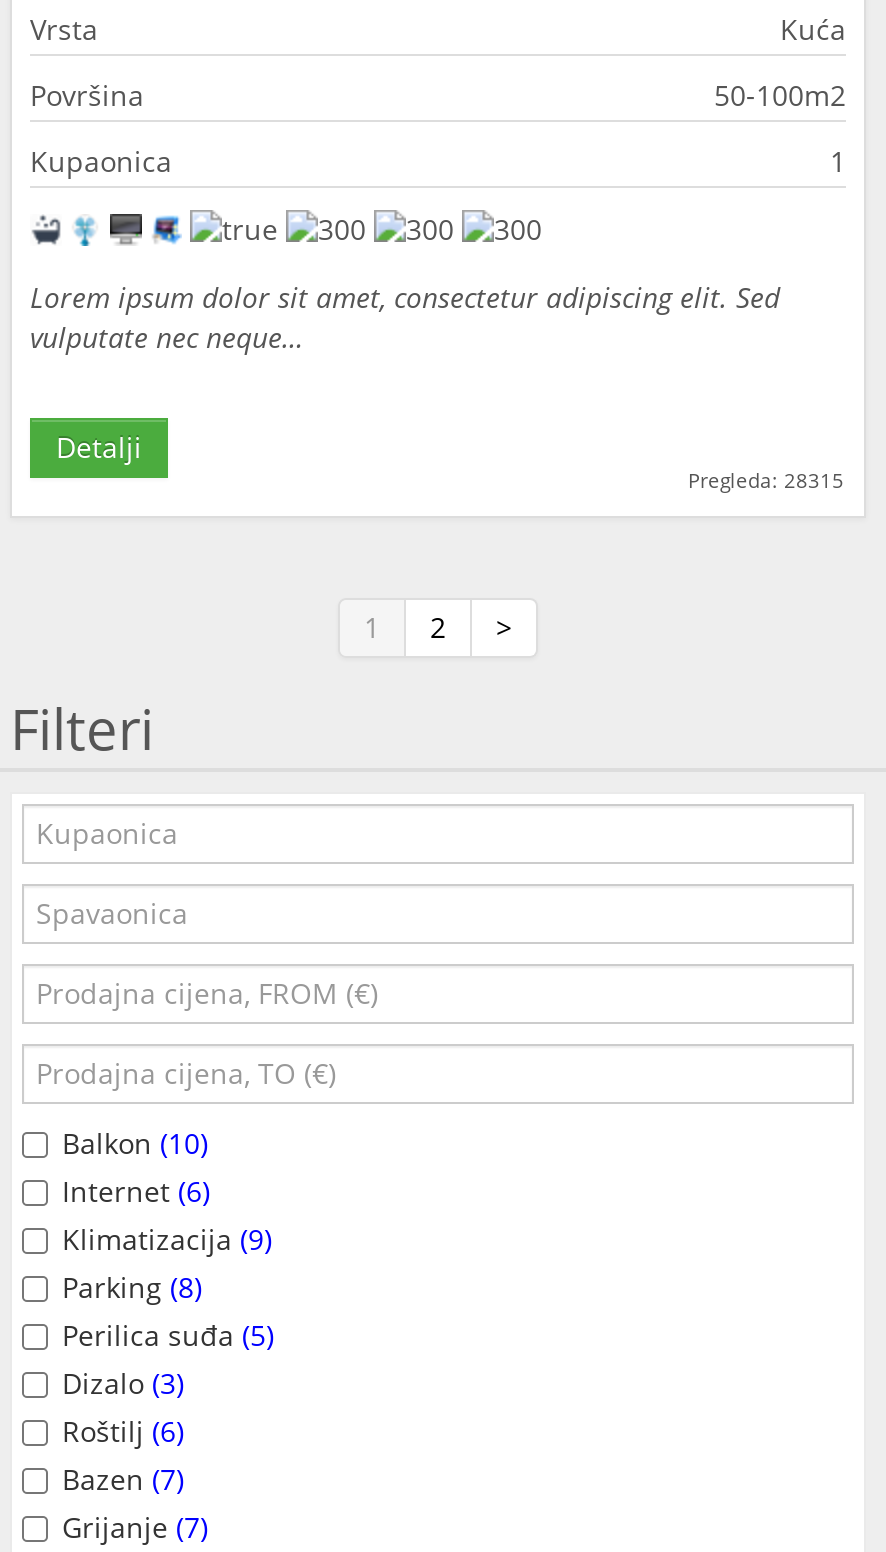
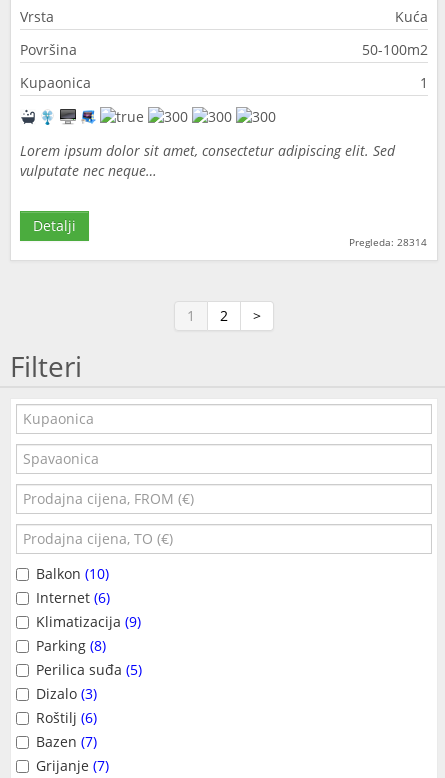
- Pregleda: 28315
+ Pregleda: 28314
